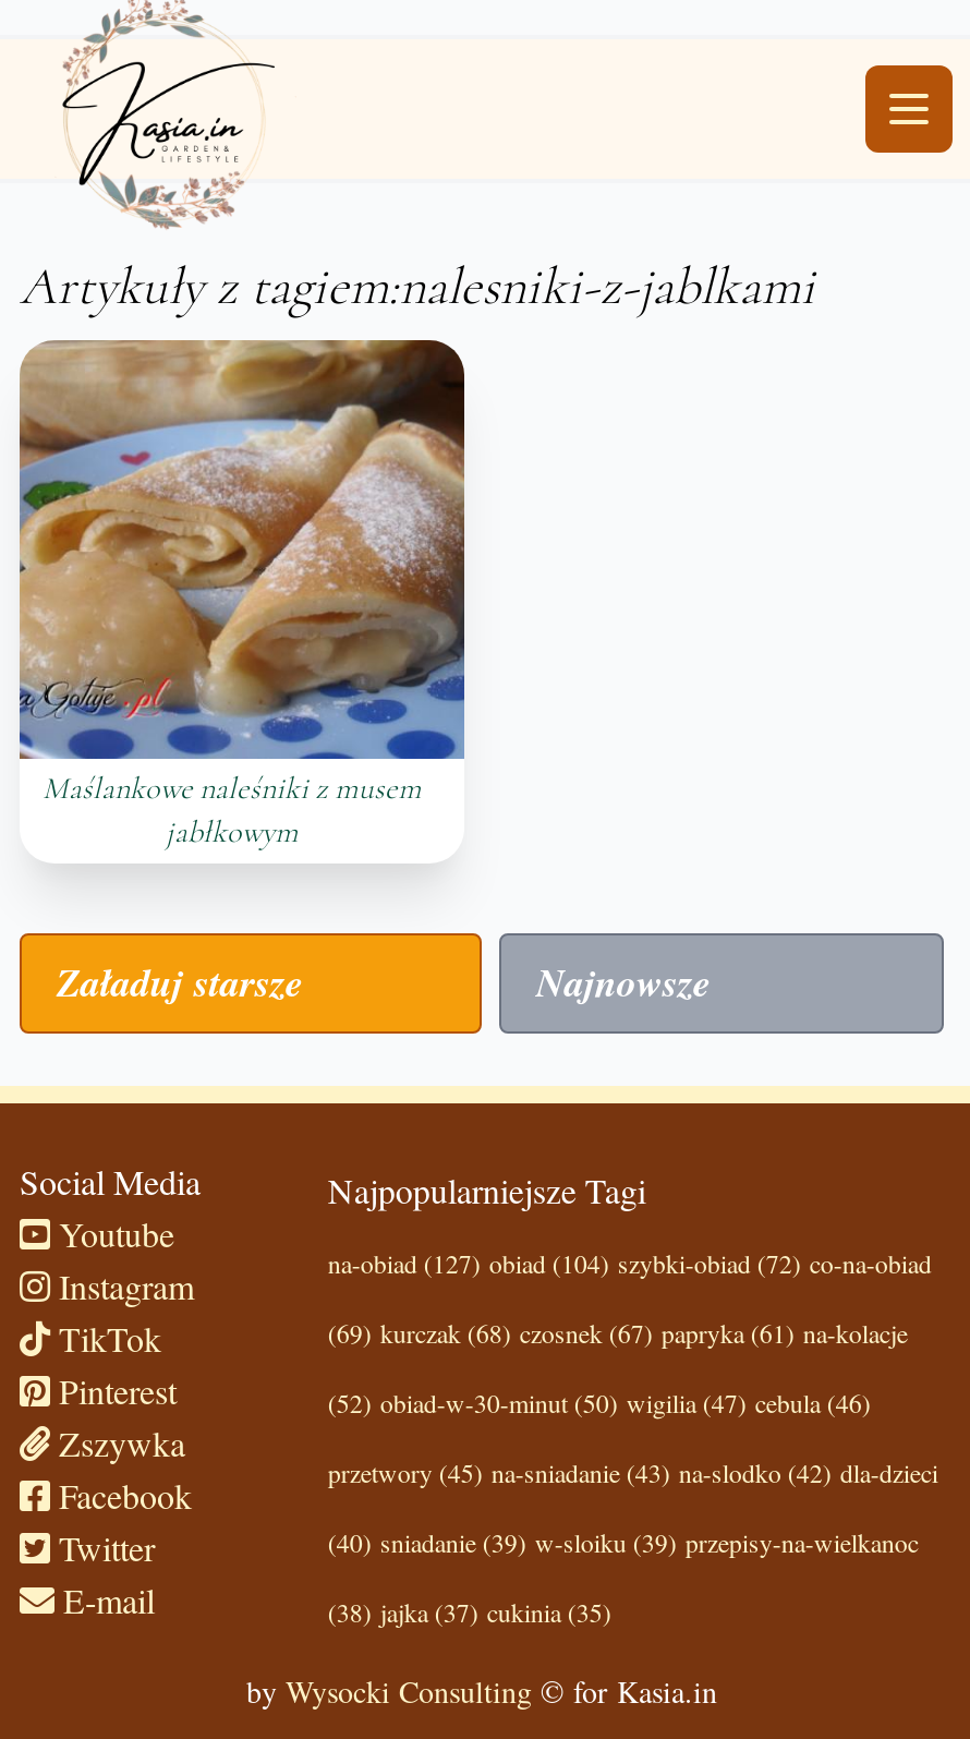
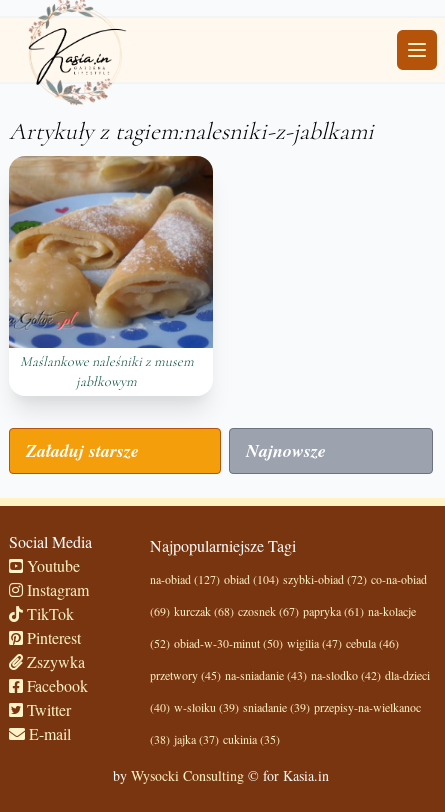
- (40) sniadanie (39) w-sloiku (39) przepisy-na-wielkanoc
+ (40) w-sloiku (39) sniadanie (39) przepisy-na-wielkanoc
